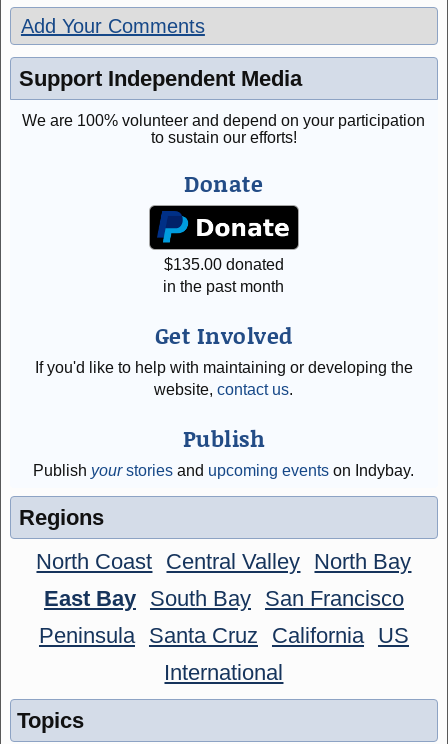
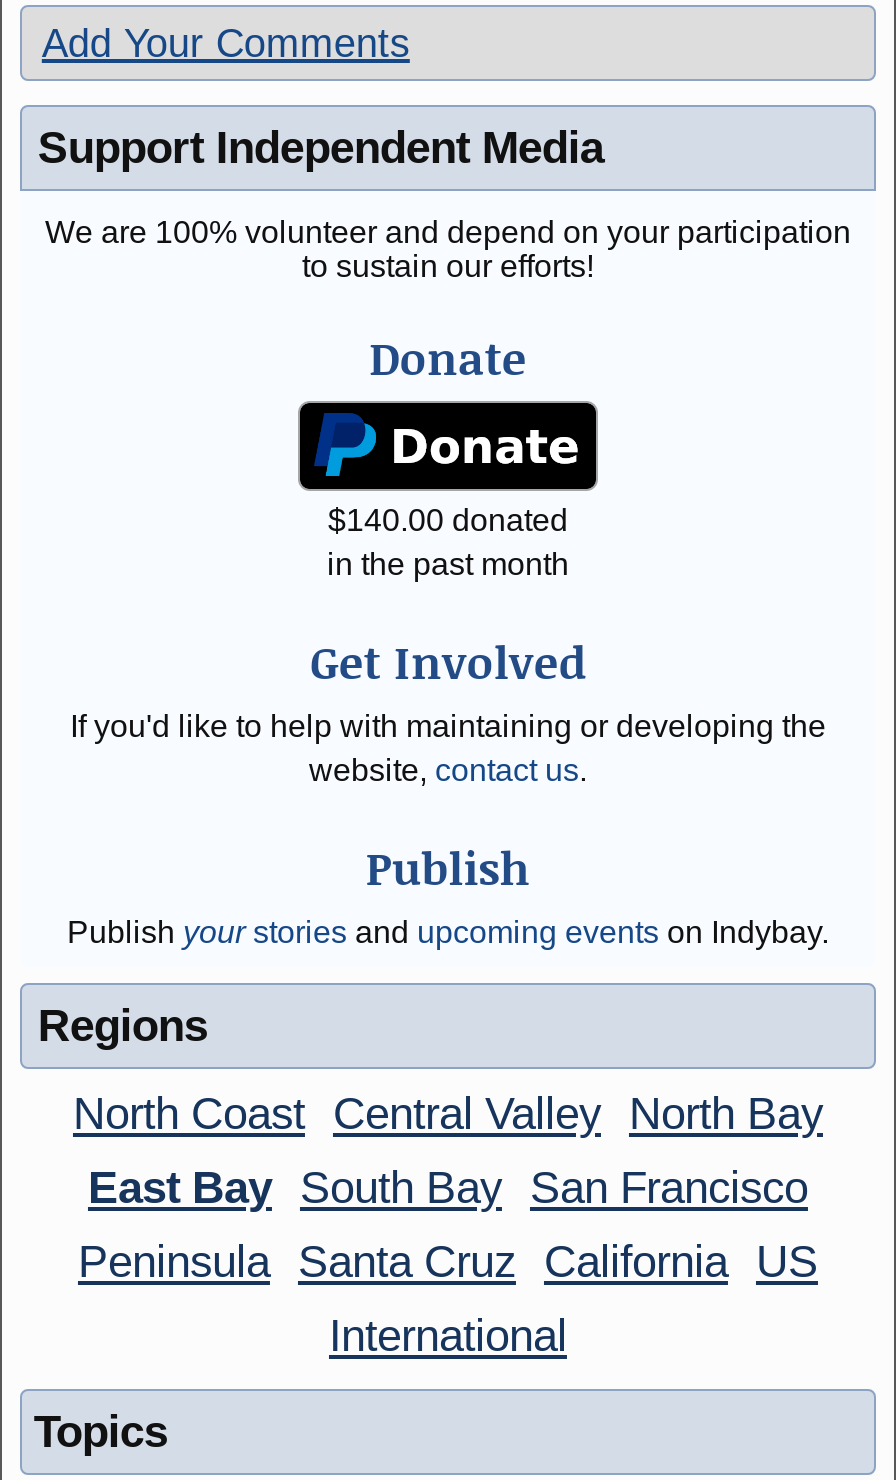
- $135.00 donated
+ $140.00 donated
